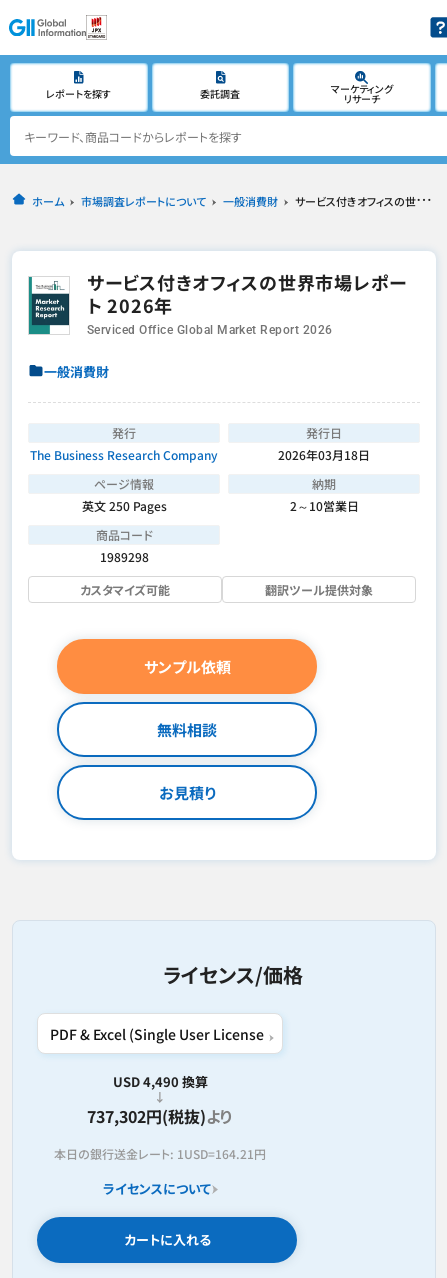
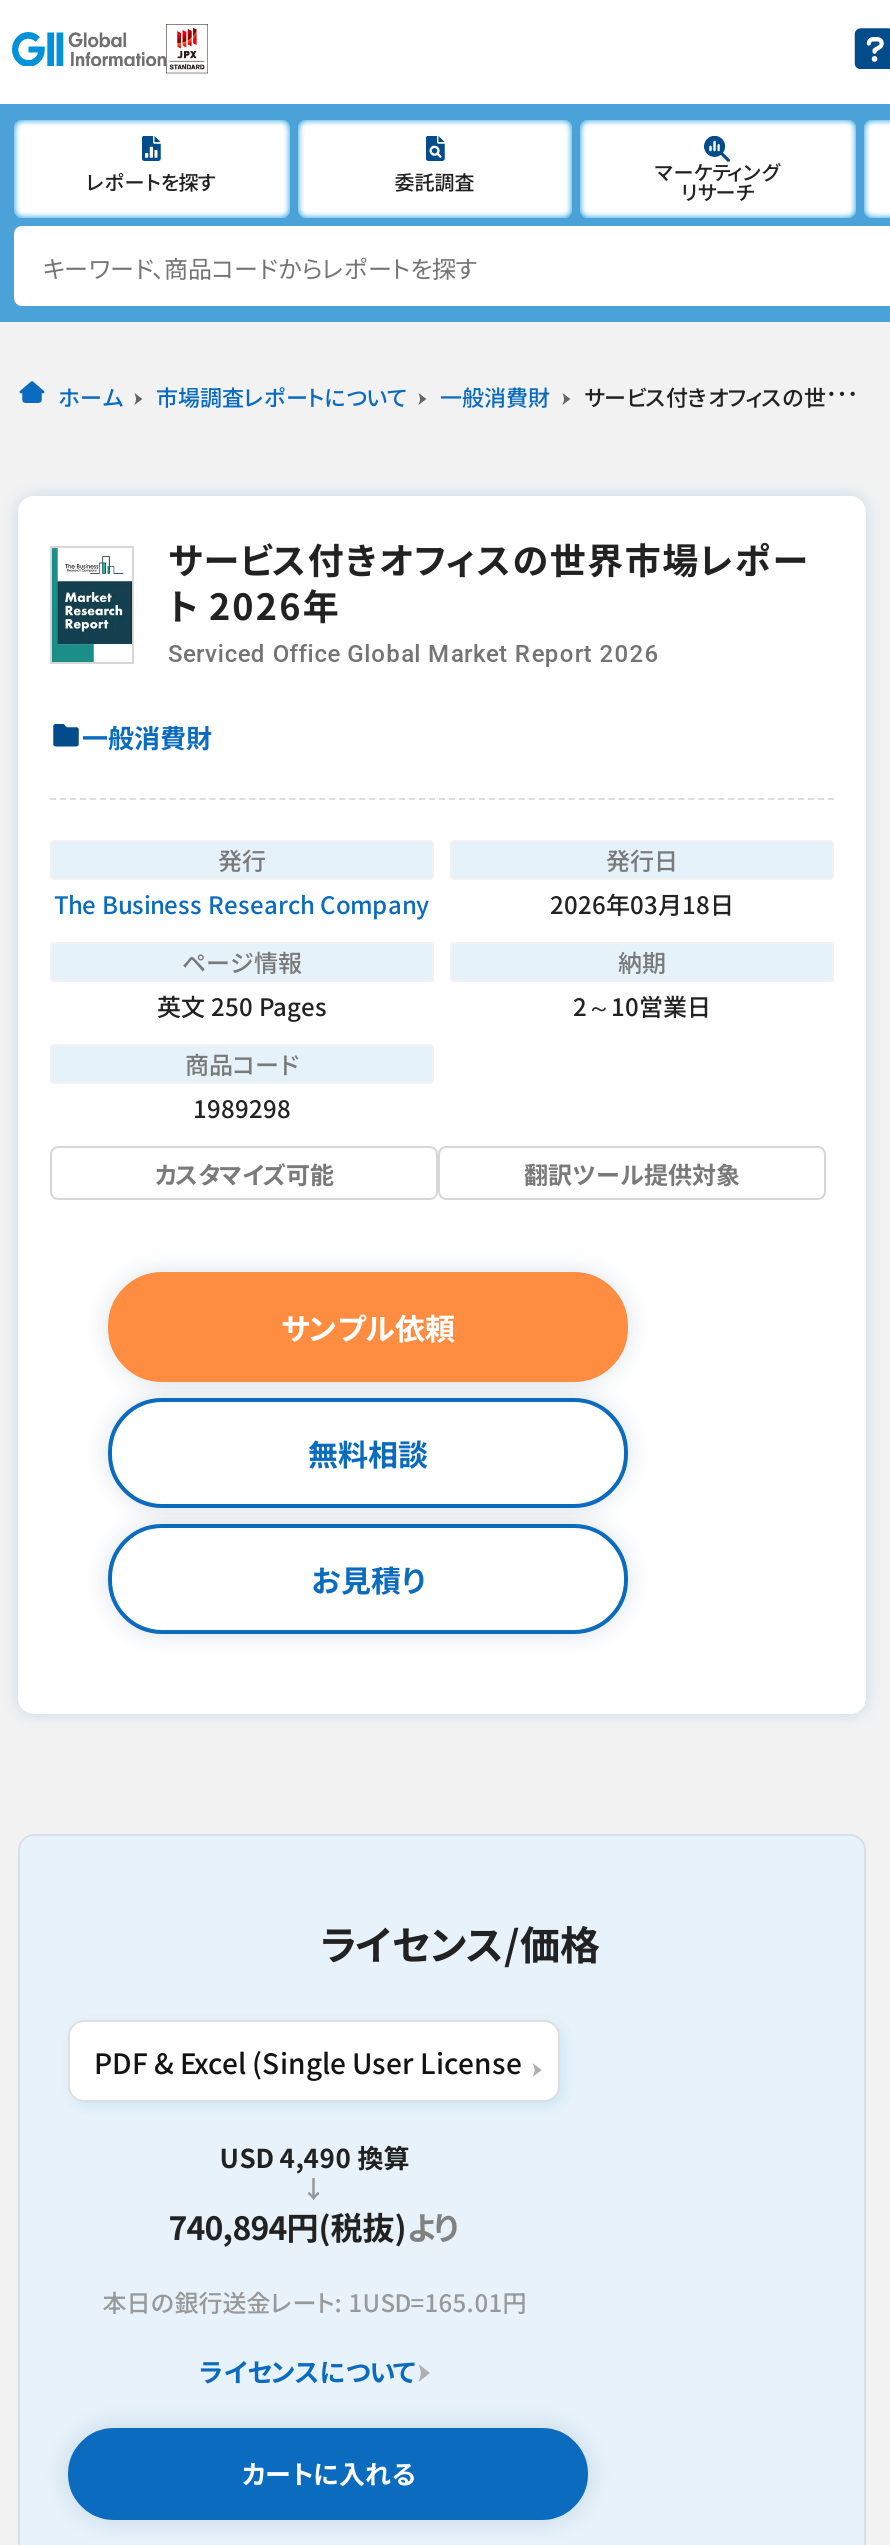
- 737,302円(税抜)より
+ 740,894円(税抜)より

- 本日の銀行送金レート: 1USD=164.21円
+ 本日の銀行送金レート: 1USD=165.01円
